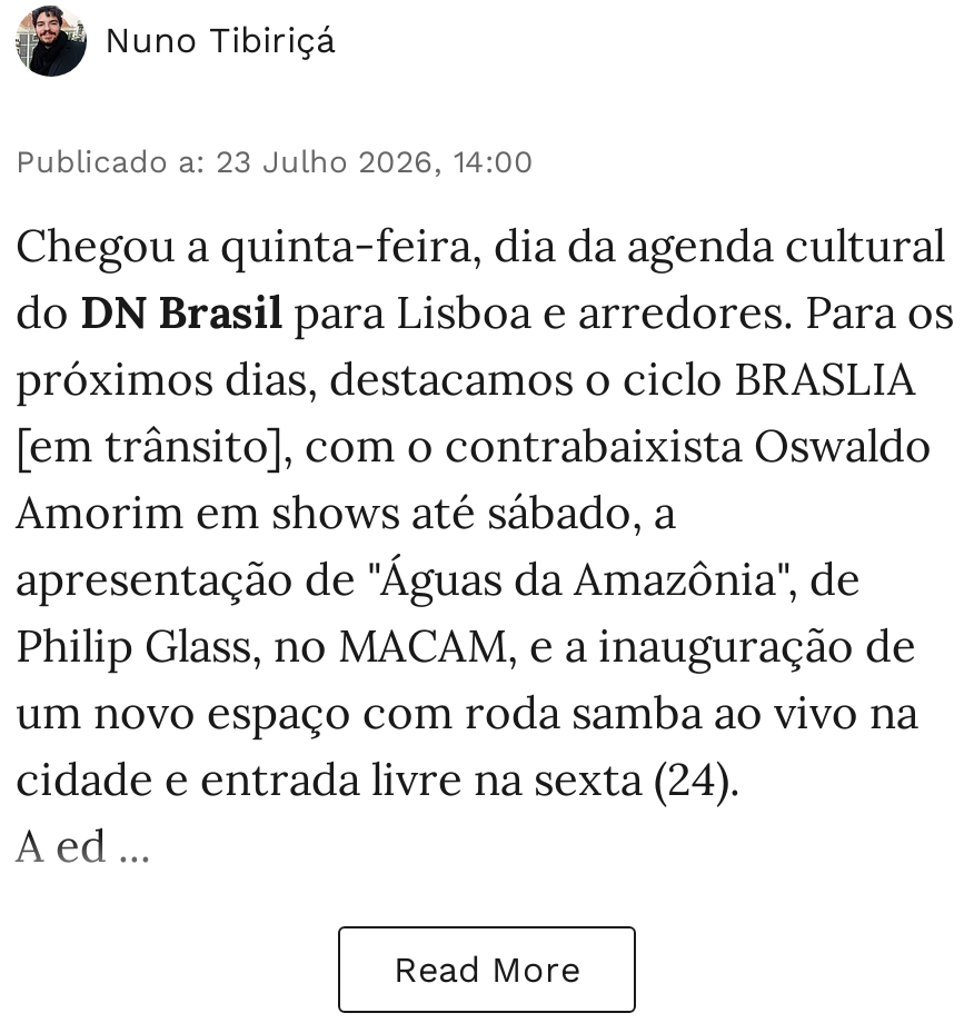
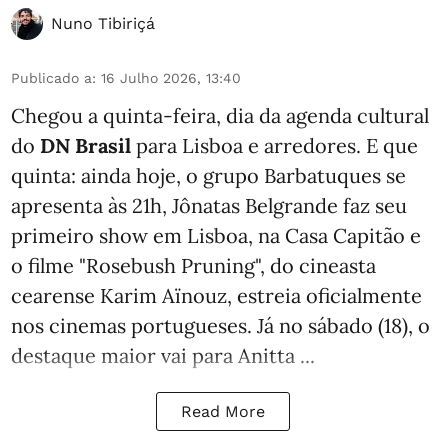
- Publicado a: 23 Julho 2026, 14:00
+ Publicado a: 16 Julho 2026, 13:40

- do DN Brasil para Lisboa e arredores. Para os
- próximos dias, destacamos o ciclo BRASLIA
- [em trânsito], com o contrabaixista Oswaldo
- Amorim em shows até sábado, a
- apresentação de "Águas da Amazônia", de
- Philip Glass, no MACAM, e a inauguração de
- um novo espaço com roda samba ao vivo na
- cidade e entrada livre na sexta (24).
- A ed ...
+ do DN Brasil para Lisboa e arredores. E que
+ quinta: ainda hoje, o grupo Barbatuques se
+ apresenta às 21h, Jônatas Belgrande faz seu
+ primeiro show em Lisboa, na Casa Capitão e
+ o filme "Rosebush Pruning", do cineasta
+ cearense Karim Aïnouz, estreia oficialmente
+ nos cinemas portugueses. Já no sábado (18), o
+ destaque maior vai para Anitta ...
